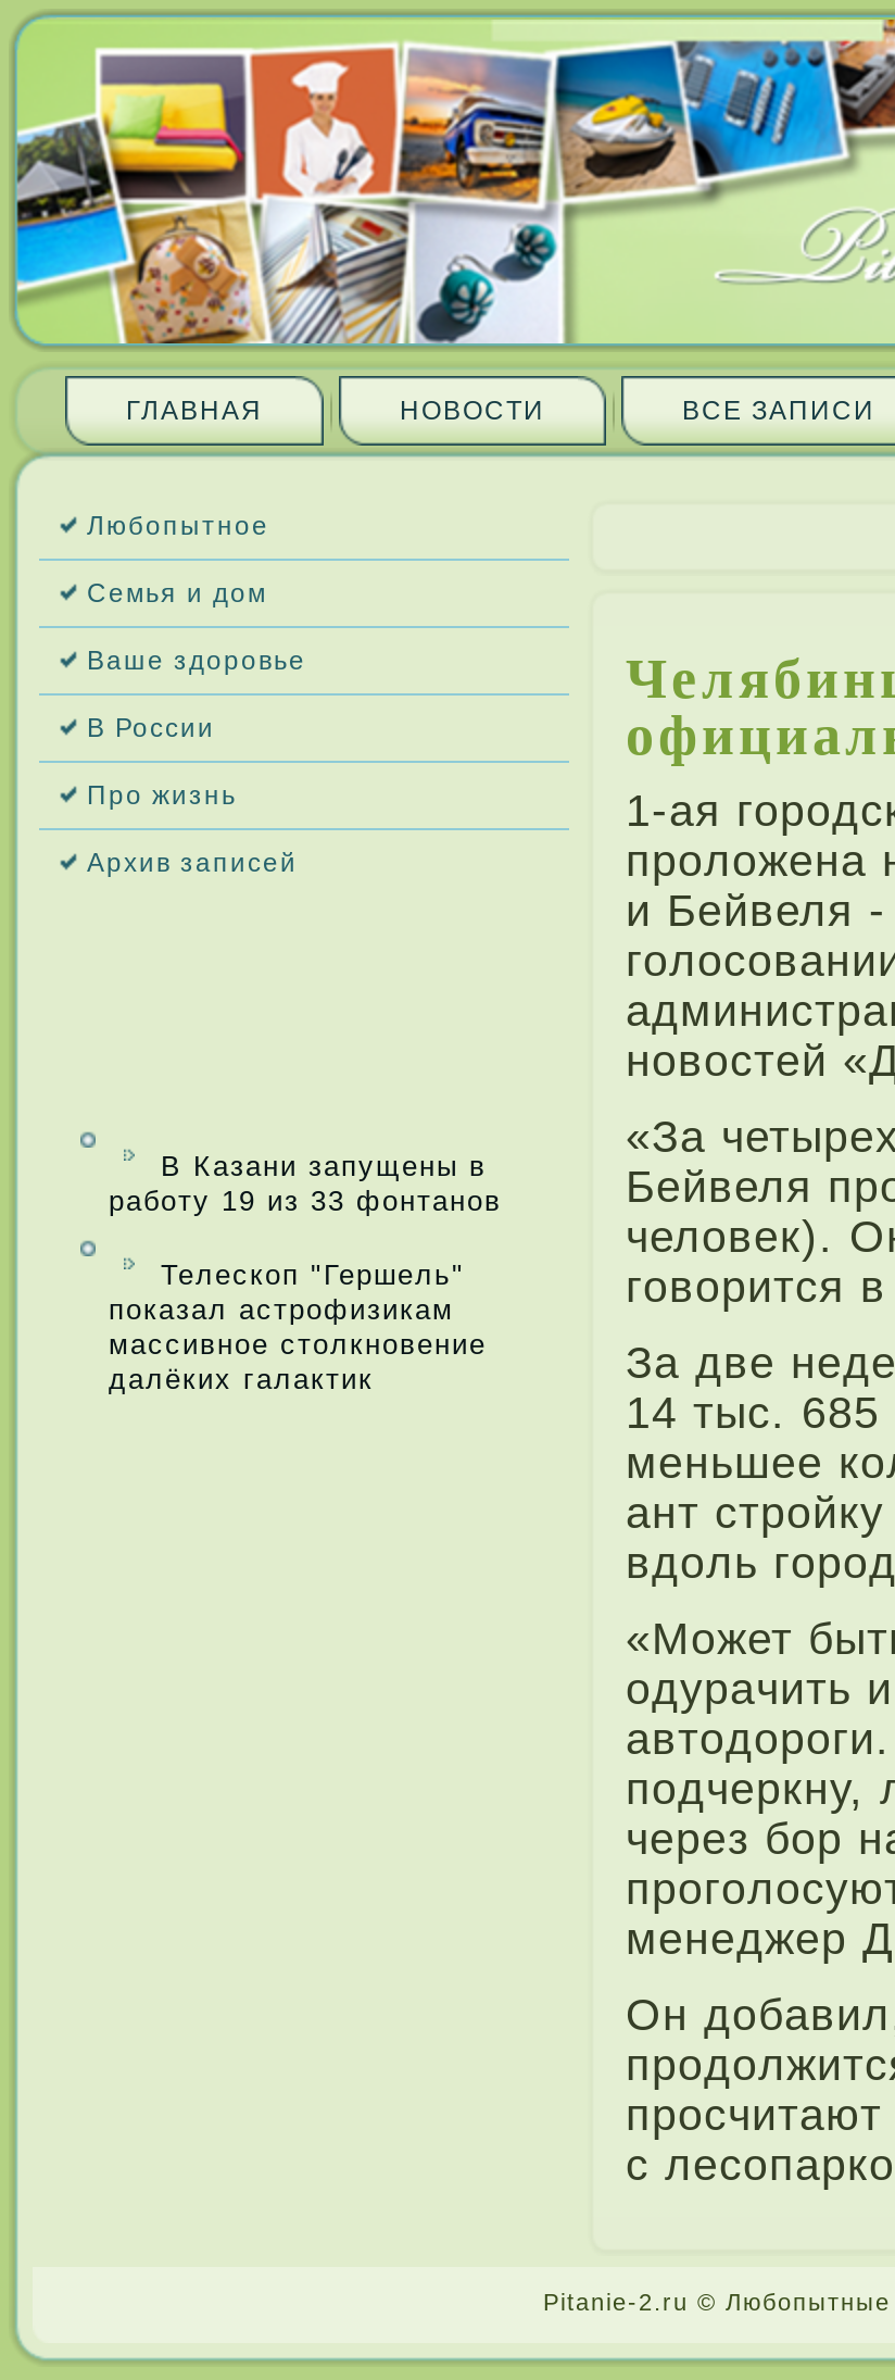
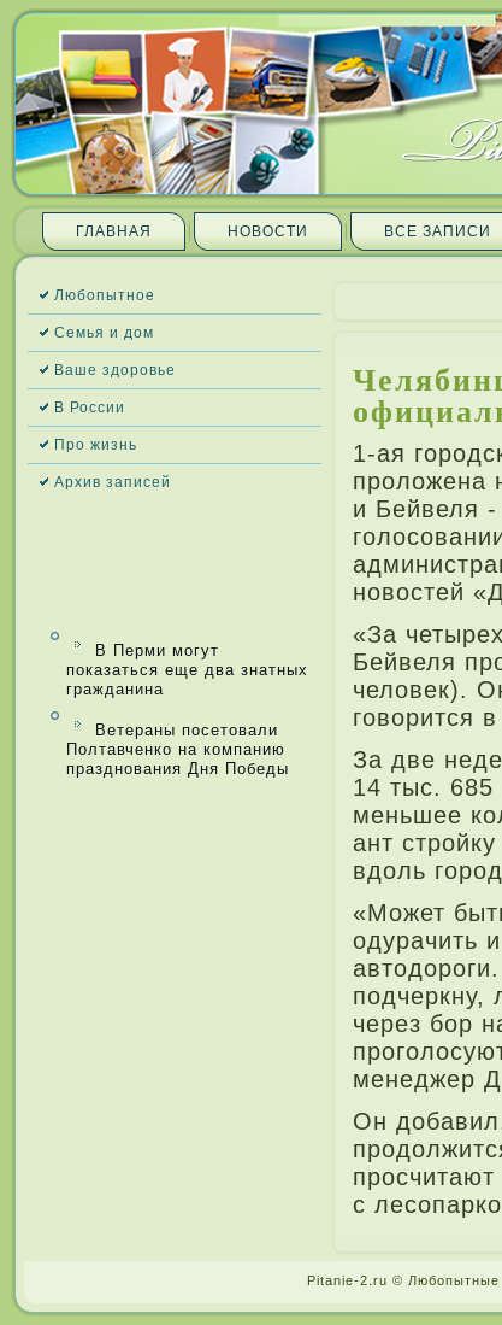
- В Казани запущены в
- работу 19 из 33 фонтанов
+ В Перми могут
+ показаться еще два знатных
+ гражданина

- Телескоп "Гершель"
- показал астрофизикам
- массивное столкновение
- далёких галактик
+ Ветераны посетовали
+ Полтавченко на компанию
+ празднования Дня Победы
